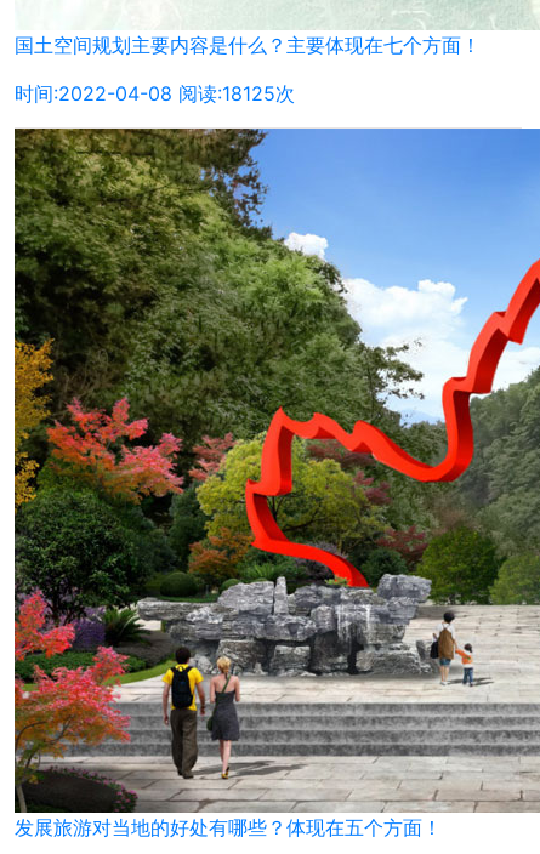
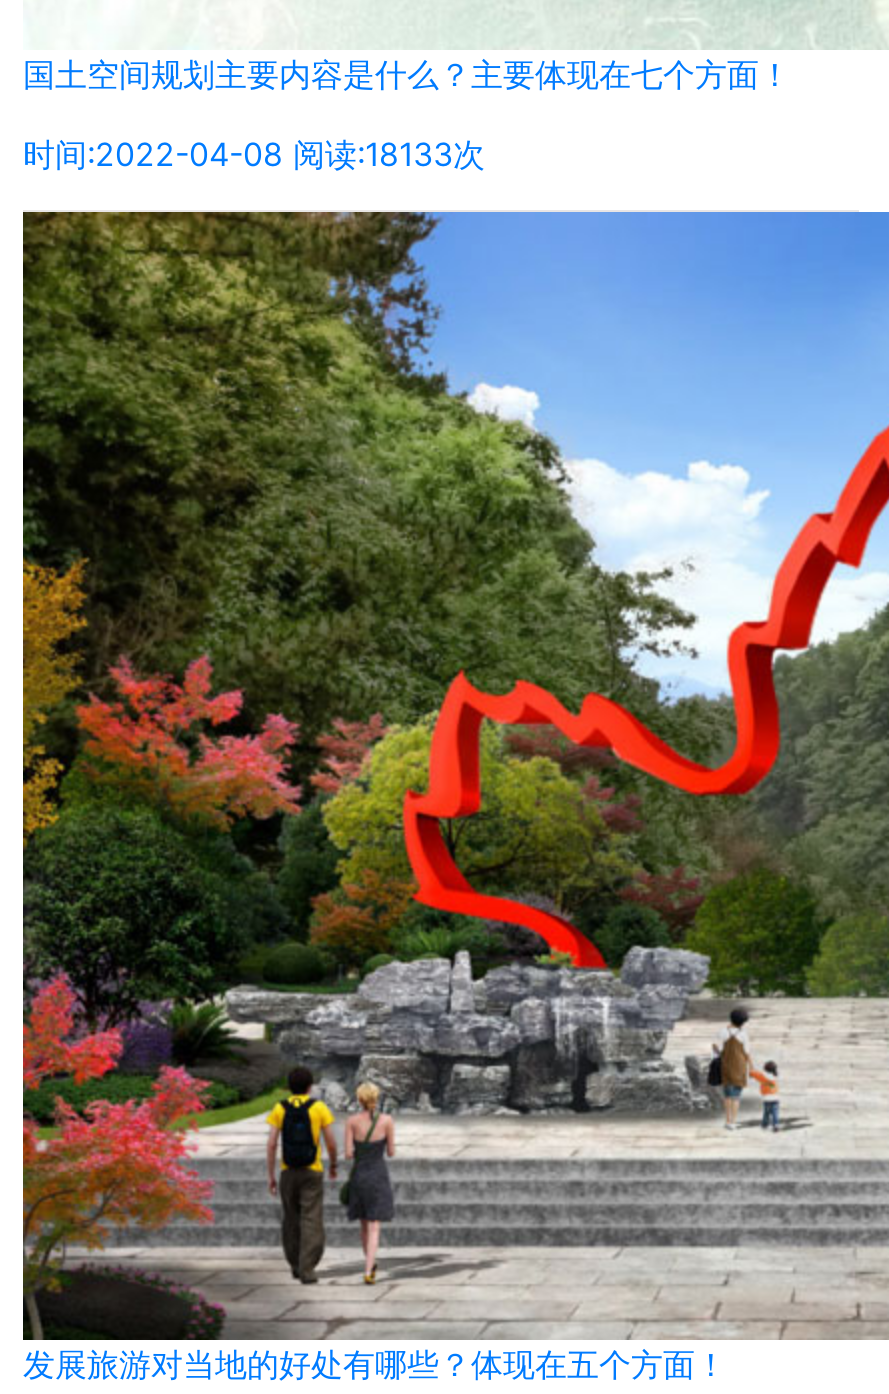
- 时间:2022-04-08 阅读:18125次
+ 时间:2022-04-08 阅读:18133次
